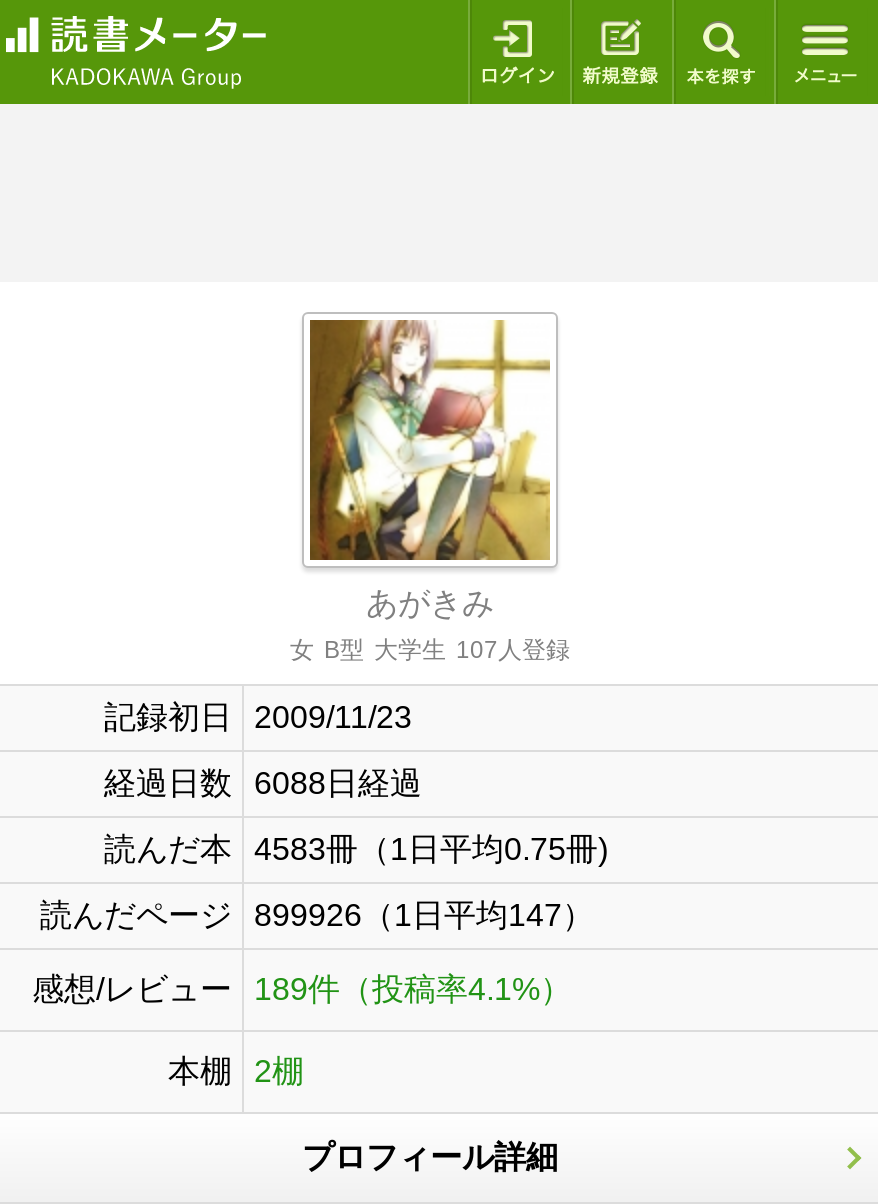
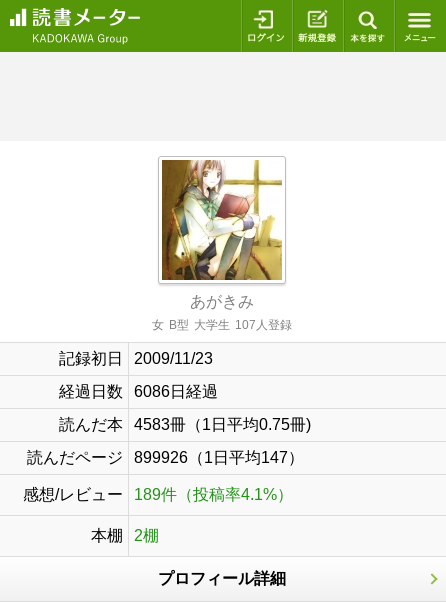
- 経過日数 6088日経過
+ 経過日数 6086日経過
